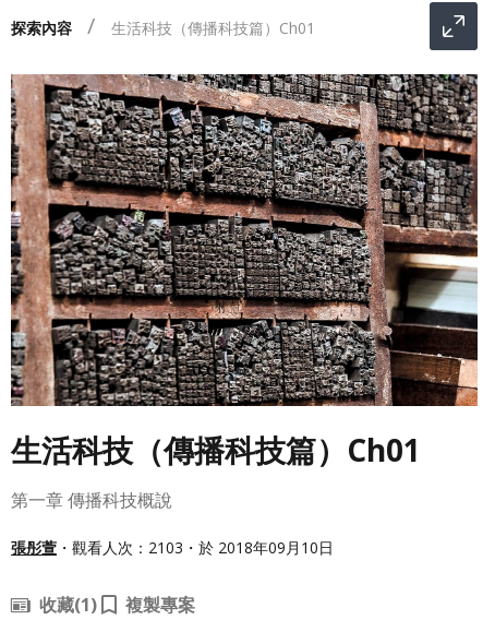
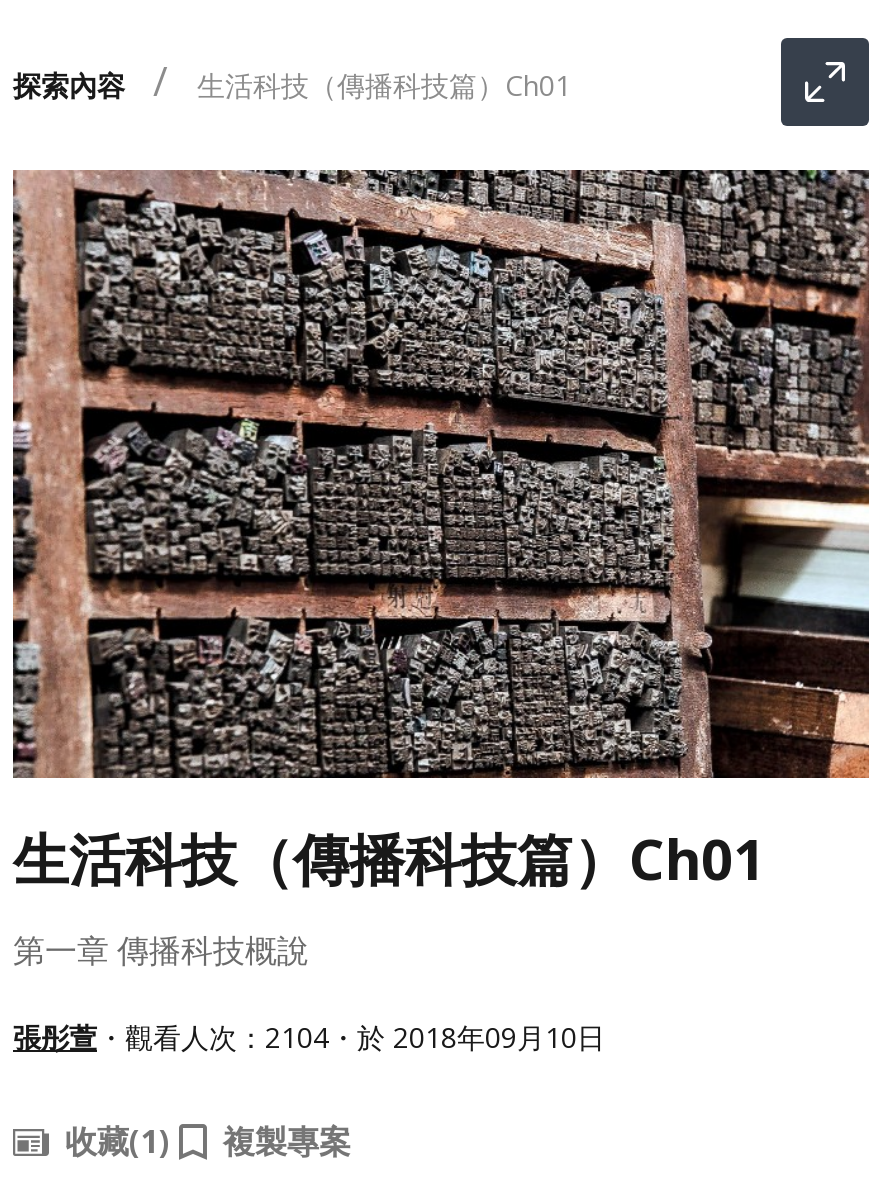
- 張彤萱・觀看人次：2103・於 2018年09月10日
+ 張彤萱・觀看人次：2104・於 2018年09月10日
